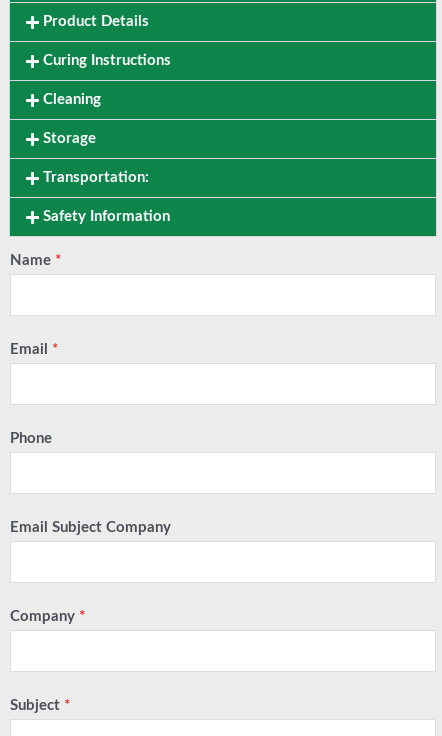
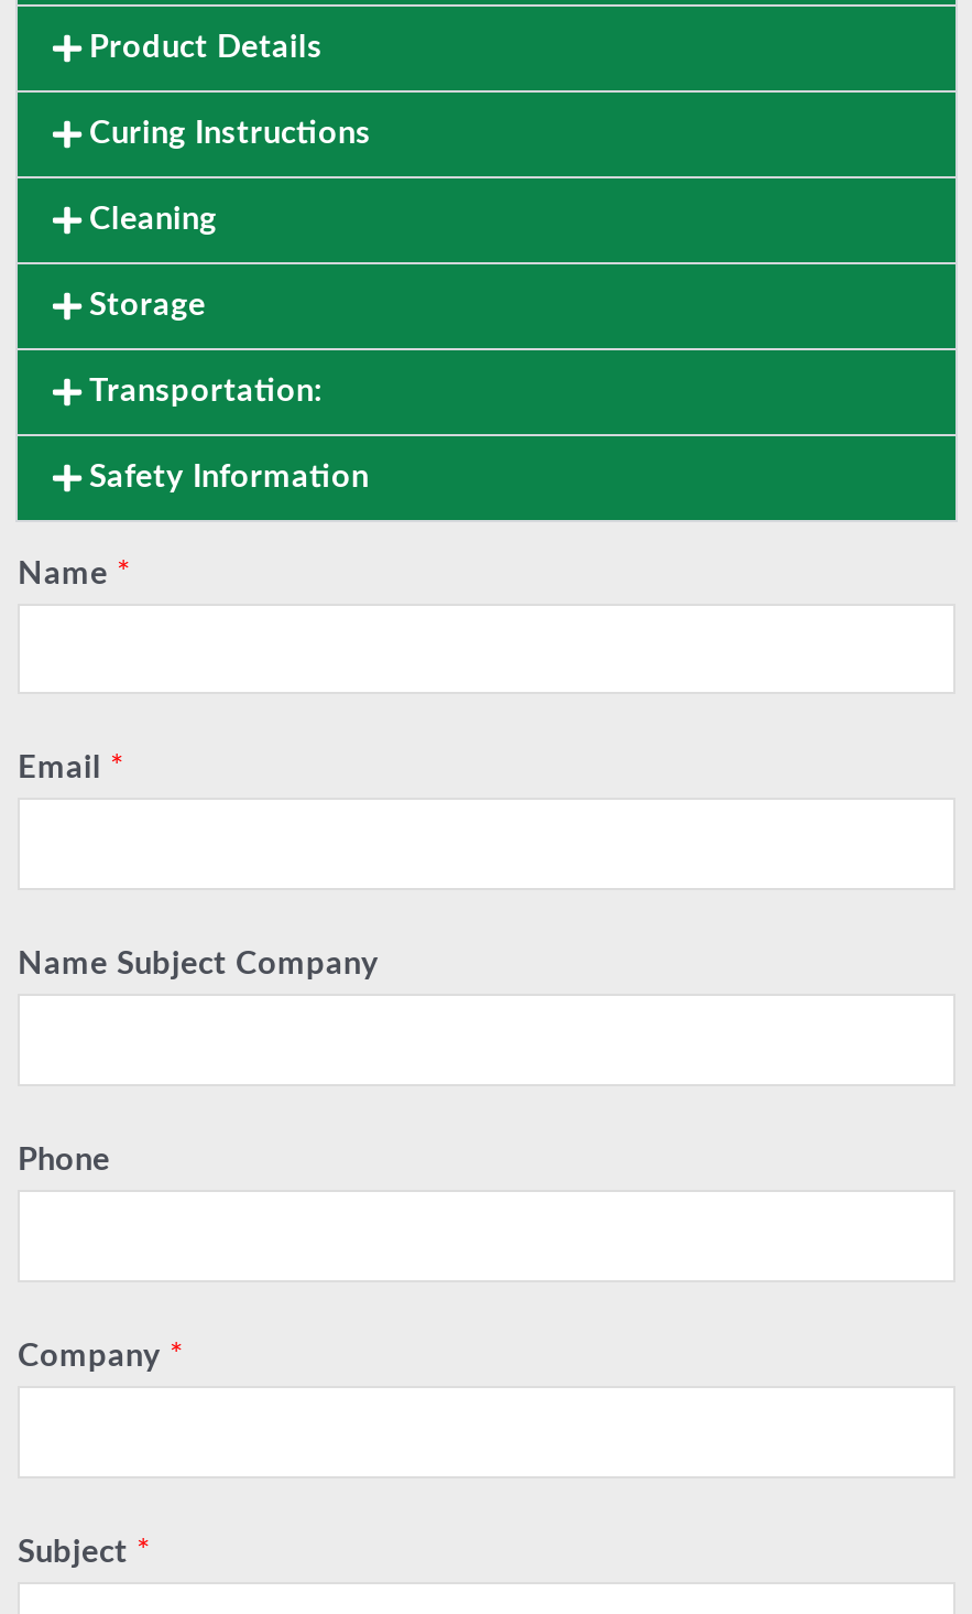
+ Name Subject Company

moved down: Phone

- Email Subject Company
